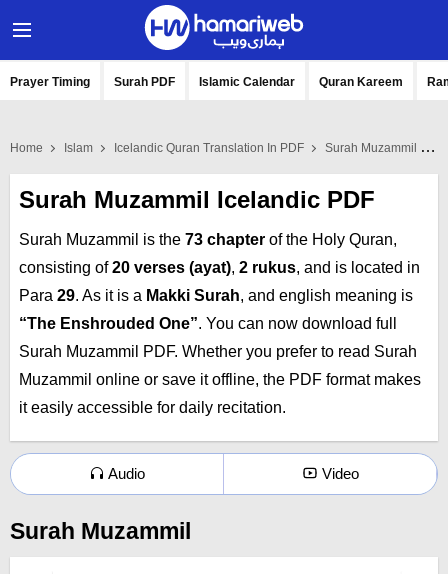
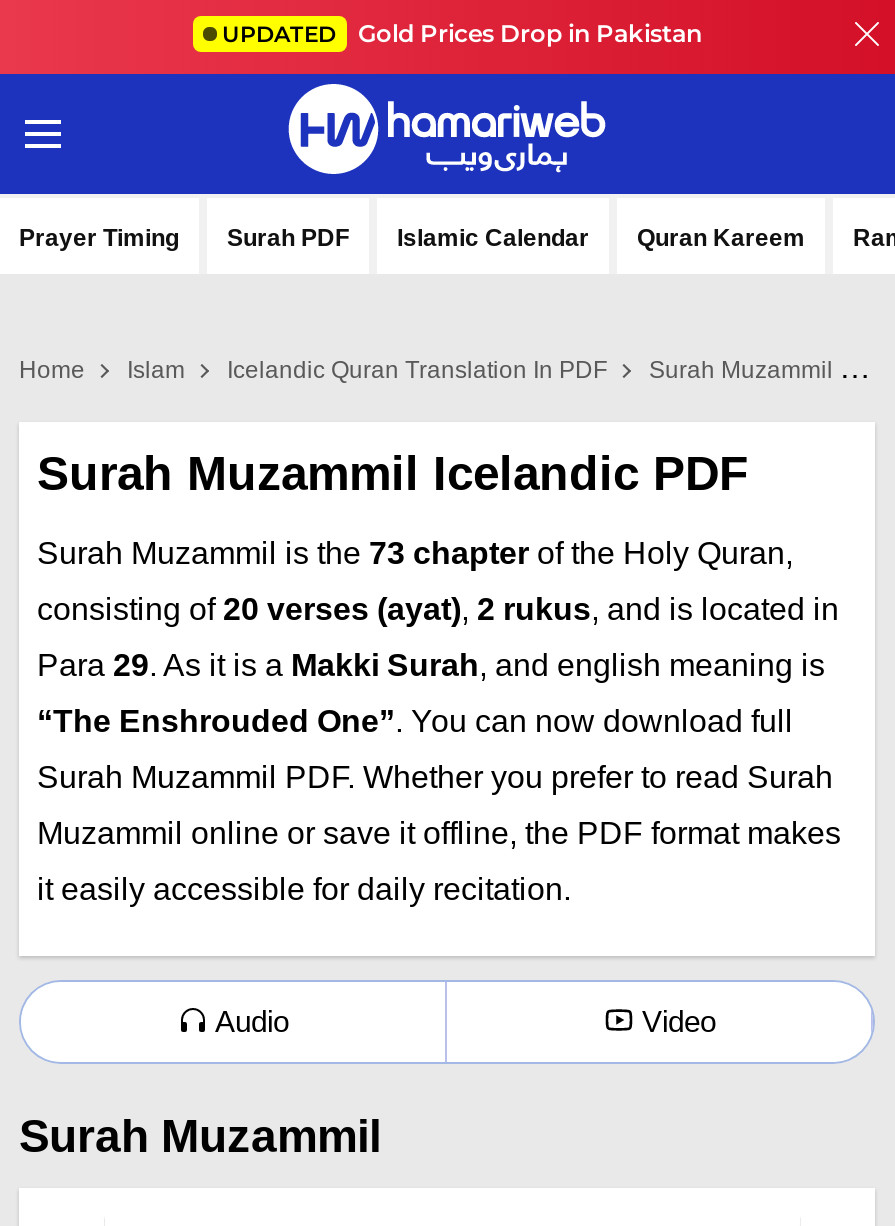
+ UPDATED Gold Prices Drop in Pakistan
